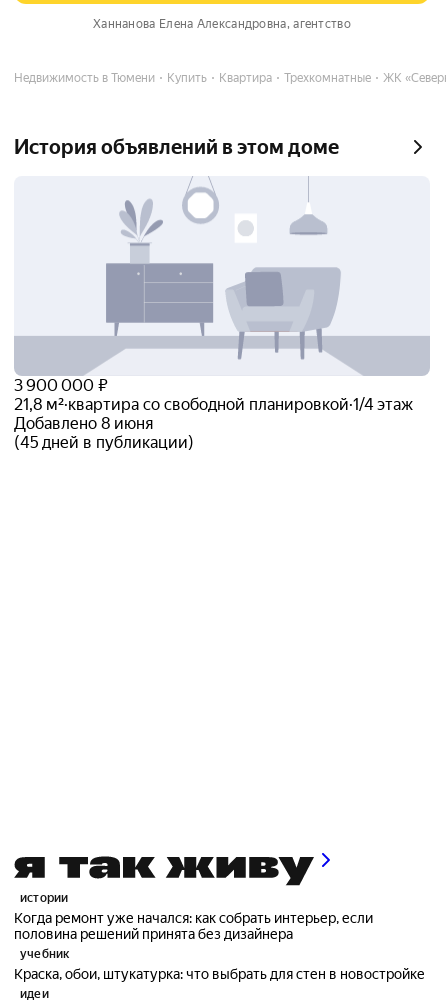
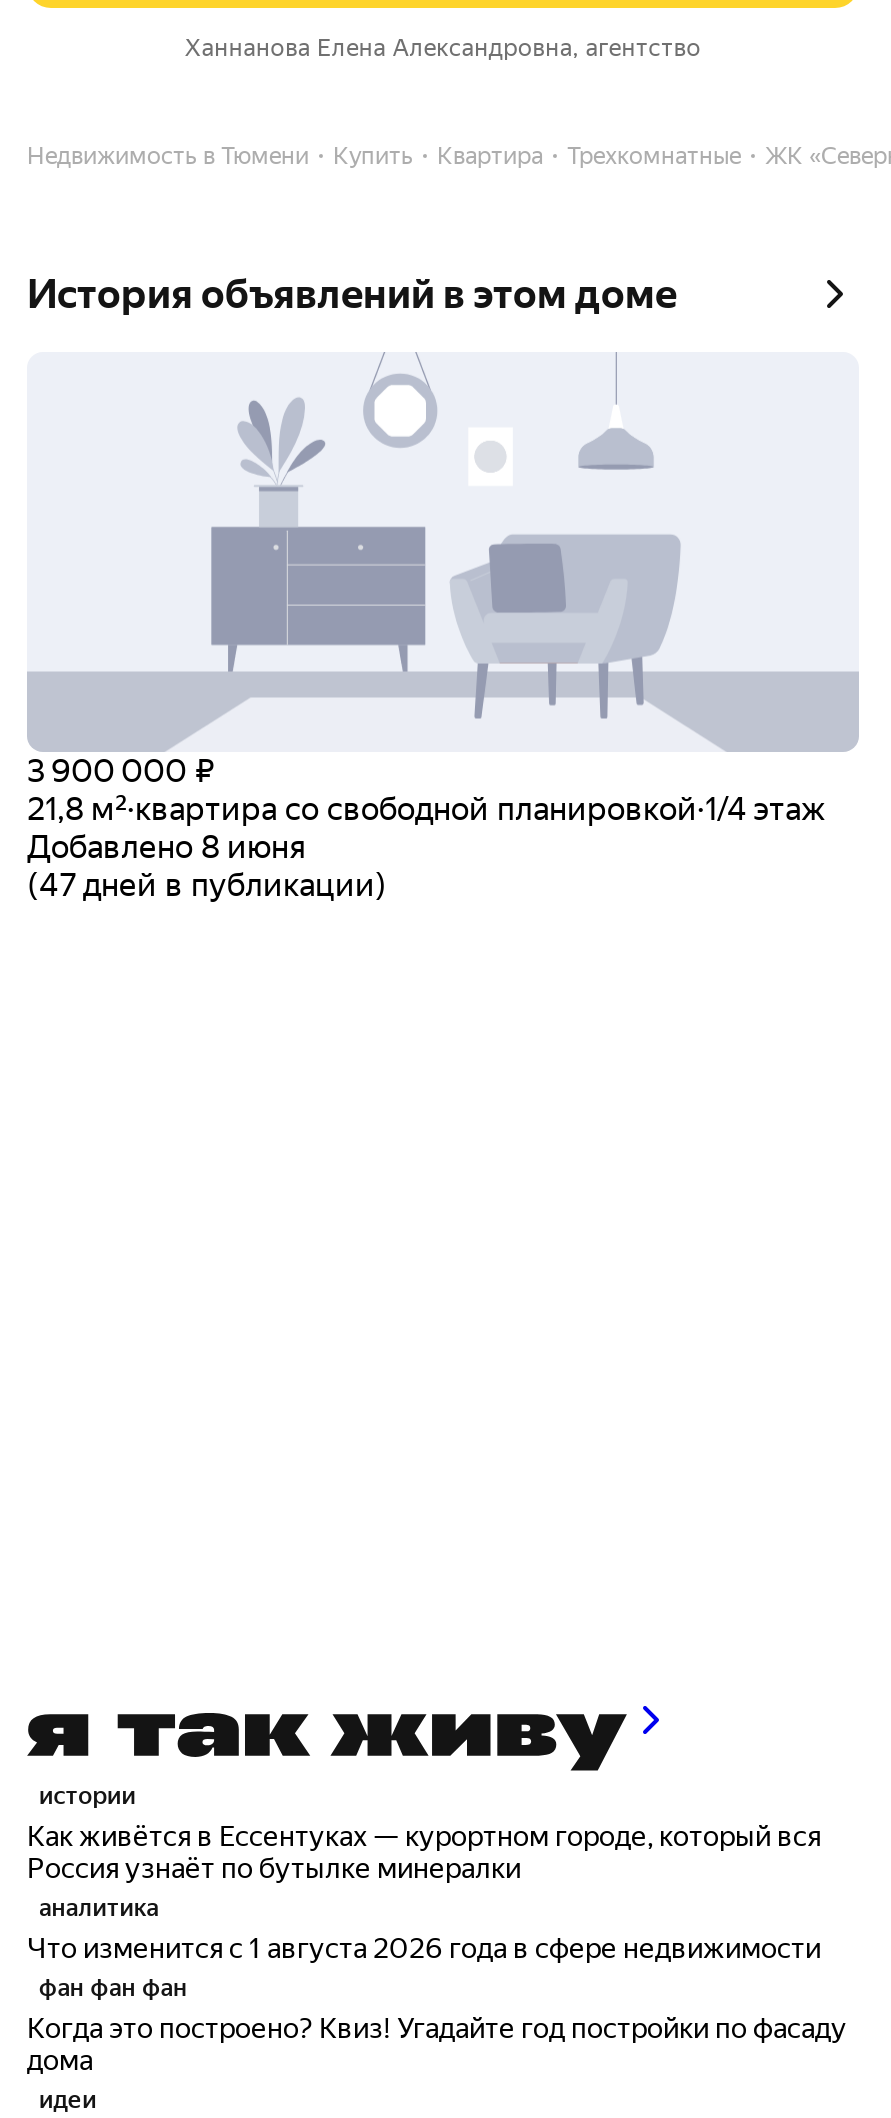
- (45 дней в публикации)
+ (47 дней в публикации)

- Когда ремонт уже начался: как собрать интерьер, если
- половина решений принята без дизайнера
- учебник
- Краска, обои, штукатурка: что выбрать для стен в новостройке
+ Как живётся в Ессентуках — курортном городе, который вся
+ Россия узнаёт по бутылке минералки
+ аналитика
+ Что изменится с 1 августа 2026 года в сфере недвижимости
+ фан фан фан
+ Когда это построено? Квиз! Угадайте год постройки по фасаду
+ дома
